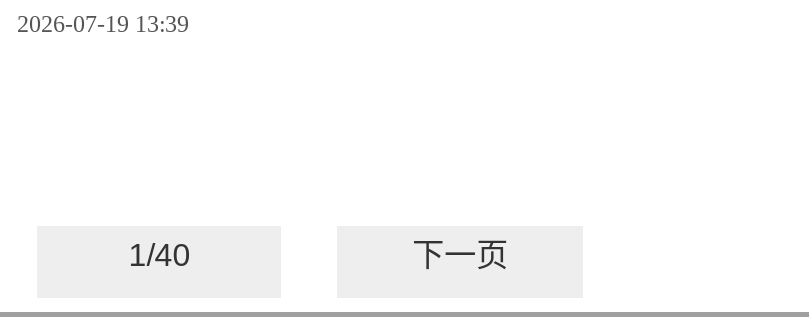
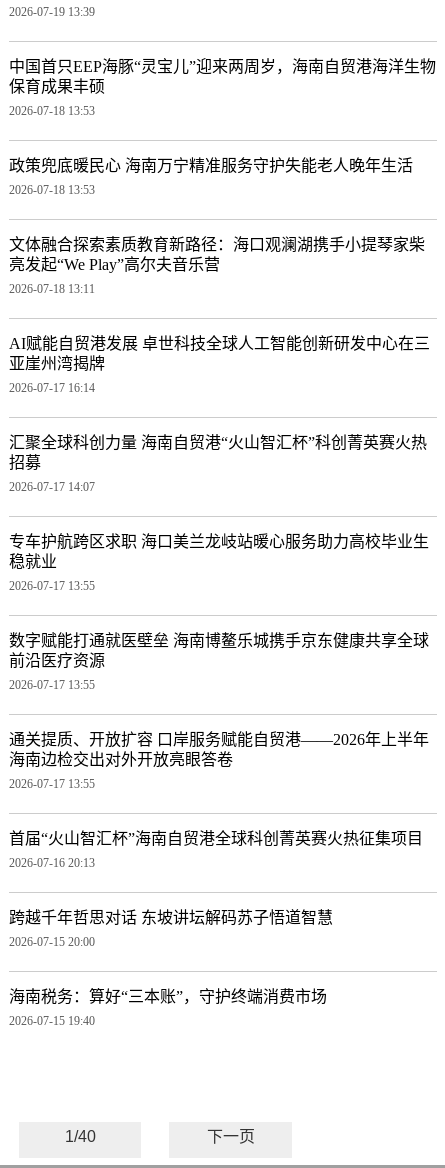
+ 中国首只EEP海豚“灵宝儿”迎来两周岁，海南自贸港海洋生物
+ 保育成果丰硕
+ 2026-07-18 13:53
+ 政策兜底暖民心 海南万宁精准服务守护失能老人晚年生活
+ 2026-07-18 13:53
+ 文体融合探索素质教育新路径：海口观澜湖携手小提琴家柴
+ 亮发起“We Play”高尔夫音乐营
+ 2026-07-18 13:11
+ AI赋能自贸港发展 卓世科技全球人工智能创新研发中心在三
+ 亚崖州湾揭牌
+ 2026-07-17 16:14
+ 汇聚全球科创力量 海南自贸港“火山智汇杯”科创菁英赛火热
+ 招募
+ 2026-07-17 14:07
+ 专车护航跨区求职 海口美兰龙岐站暖心服务助力高校毕业生
+ 稳就业
+ 2026-07-17 13:55
+ 数字赋能打通就医壁垒 海南博鳌乐城携手京东健康共享全球
+ 前沿医疗资源
+ 2026-07-17 13:55
+ 通关提质、开放扩容 口岸服务赋能自贸港——2026年上半年
+ 海南边检交出对外开放亮眼答卷
+ 2026-07-17 13:55
+ 首届“火山智汇杯”海南自贸港全球科创菁英赛火热征集项目
+ 2026-07-16 20:13
+ 跨越千年哲思对话 东坡讲坛解码苏子悟道智慧
+ 2026-07-15 20:00
+ 海南税务：算好“三本账”，守护终端消费市场
+ 2026-07-15 19:40
